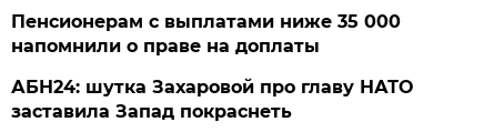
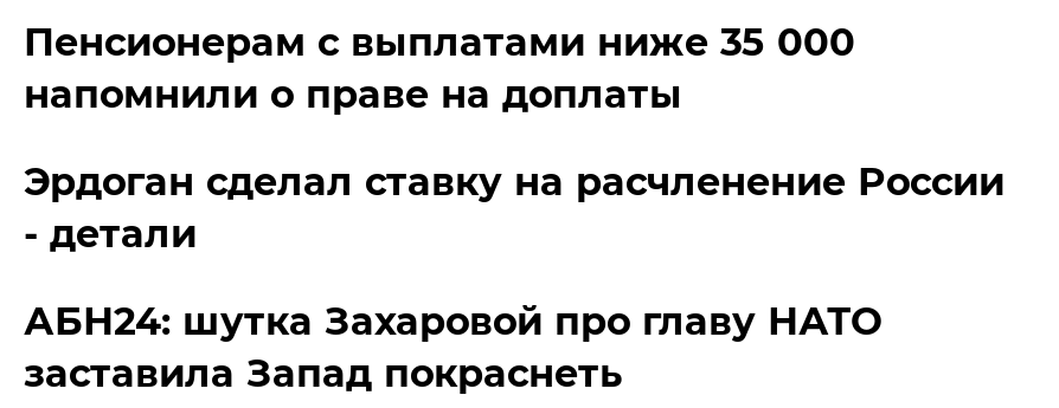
+ Эрдоган сделал ставку на расчленение России
+ - детали
